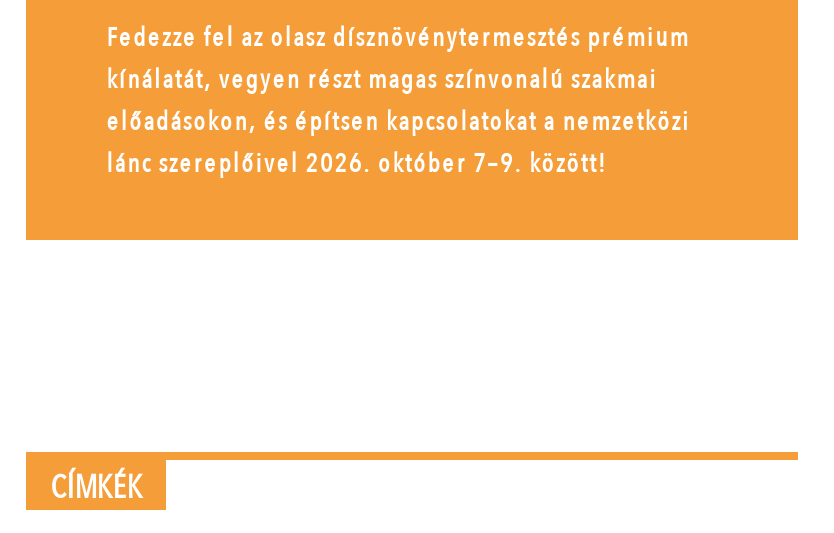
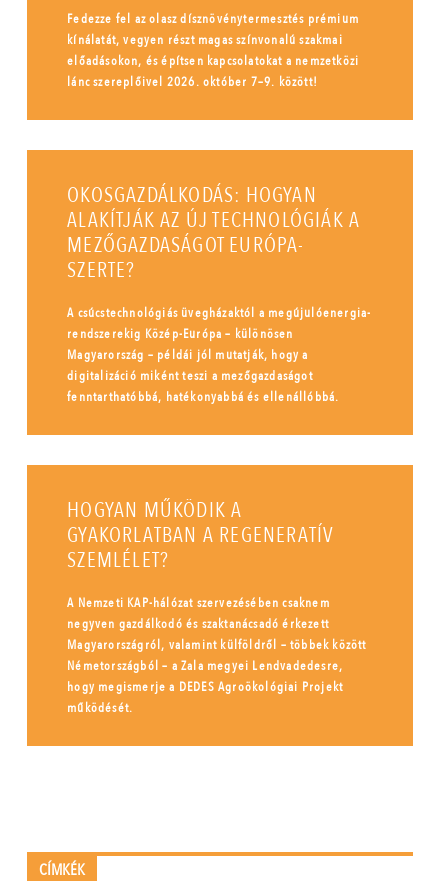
+ OKOSGAZDÁLKODÁS: HOGYAN
+ ALAKÍTJÁK AZ ÚJ TECHNOLÓGIÁK A
+ MEZŐGAZDASÁGOT EURÓPA-
+ SZERTE?
+ A csúcstechnológiás üvegházaktól a megújulóenergia-
+ rendszerekig Közép-Európa – különösen
+ Magyarország – példái jól mutatják, hogy a
+ digitalizáció miként teszi a mezőgazdaságot
+ fenntarthatóbbá, hatékonyabbá és ellenállóbbá.

+ HOGYAN MŰKÖDIK A
+ GYAKORLATBAN A REGENERATÍV
+ SZEMLÉLET?
+ A Nemzeti KAP-hálózat szervezésében csaknem
+ negyven gazdálkodó és szaktanácsadó érkezett
+ Magyarországról, valamint külföldről – többek között
+ Németországból – a Zala megyei Lendvadedesre,
+ hogy megismerje a DEDES Agroökológiai Projekt
+ működését.
